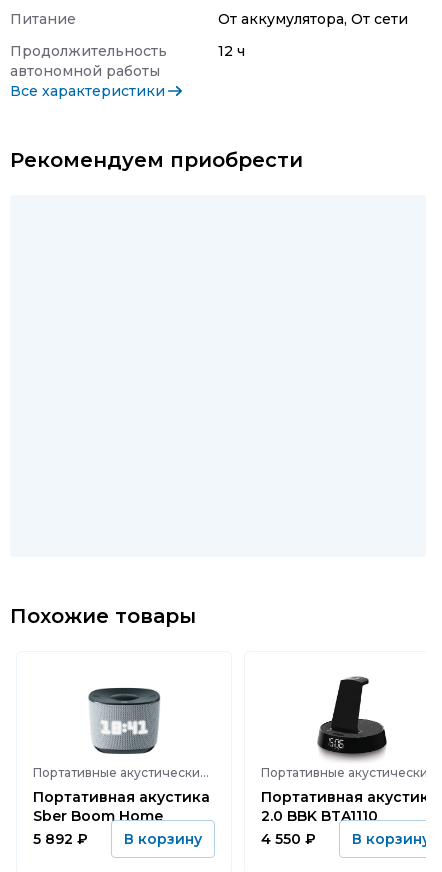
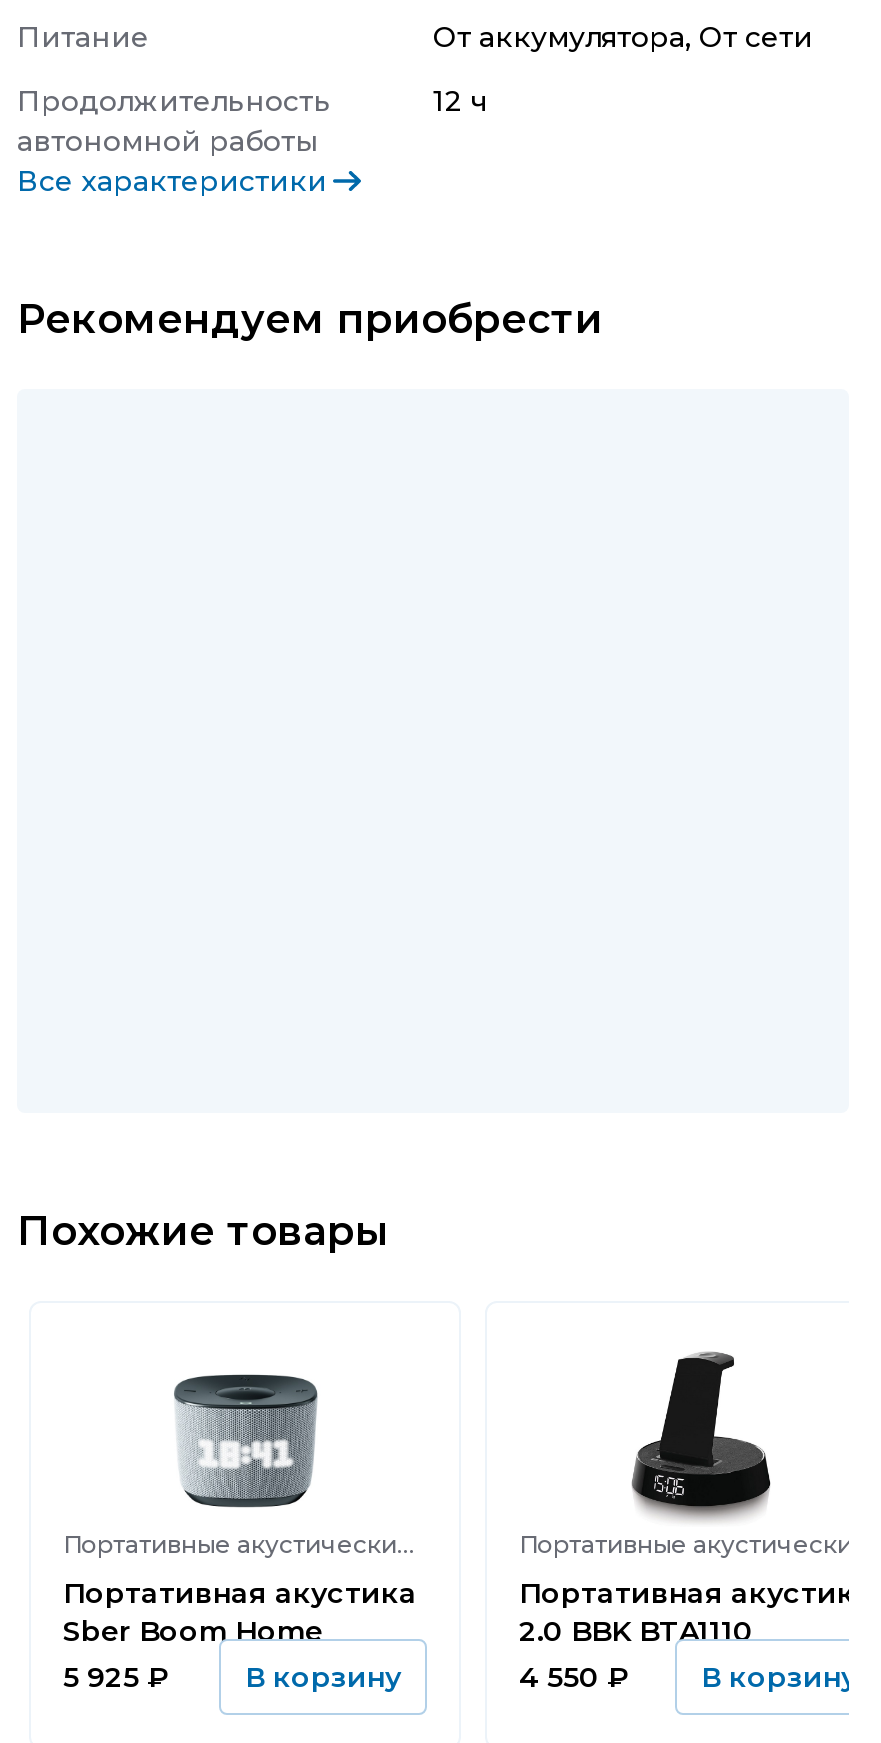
- 5 892 ₽
+ 5 925 ₽
